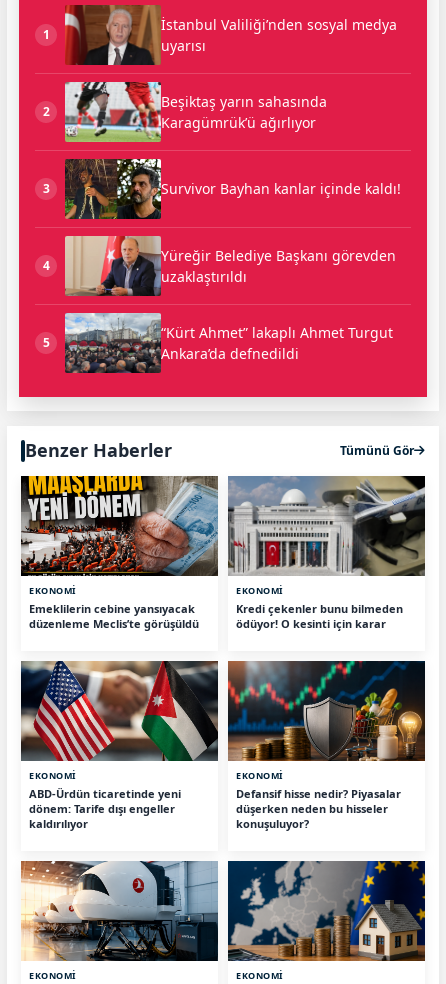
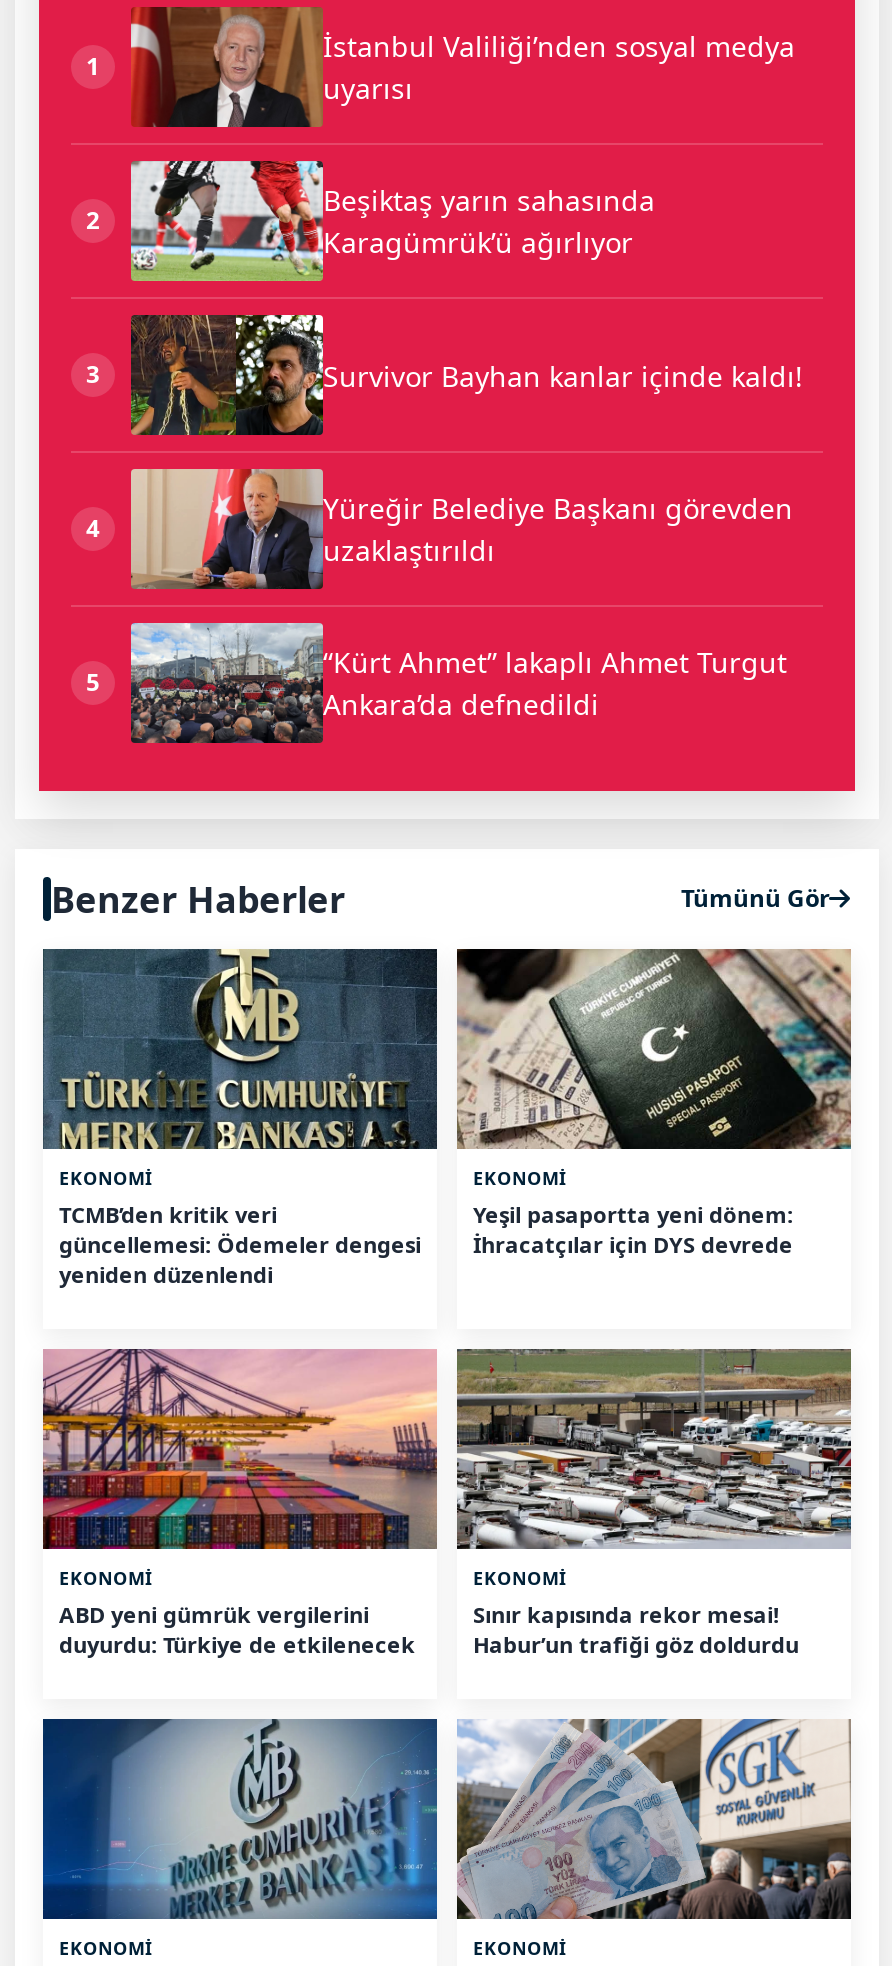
- [image]
- Emeklilerin cebine yansıyacak
- düzenleme Meclis’te görüşüldü
+ [image]
+ TCMB’den kritik veri
+ güncellemesi: Ödemeler dengesi
+ yeniden düzenlendi

- [image]
- Kredi çekenler bunu bilmeden
- ödüyor! O kesinti için karar
+ [image]
+ Yeşil pasaportta yeni dönem:
+ İhracatçılar için DYS devrede

- [image]
- ABD-Ürdün ticaretinde yeni
- dönem: Tarife dışı engeller
- kaldırılıyor
+ [image]
+ ABD yeni gümrük vergilerini
+ duyurdu: Türkiye de etkilenecek

- [image]
- Defansif hisse nedir? Piyasalar
- düşerken neden bu hisseler
- konuşuluyor?
+ [image]
+ Sınır kapısında rekor mesai!
+ Habur’un trafiği göz doldurdu

- [image]
+ [image]

- [image]
+ [image]
